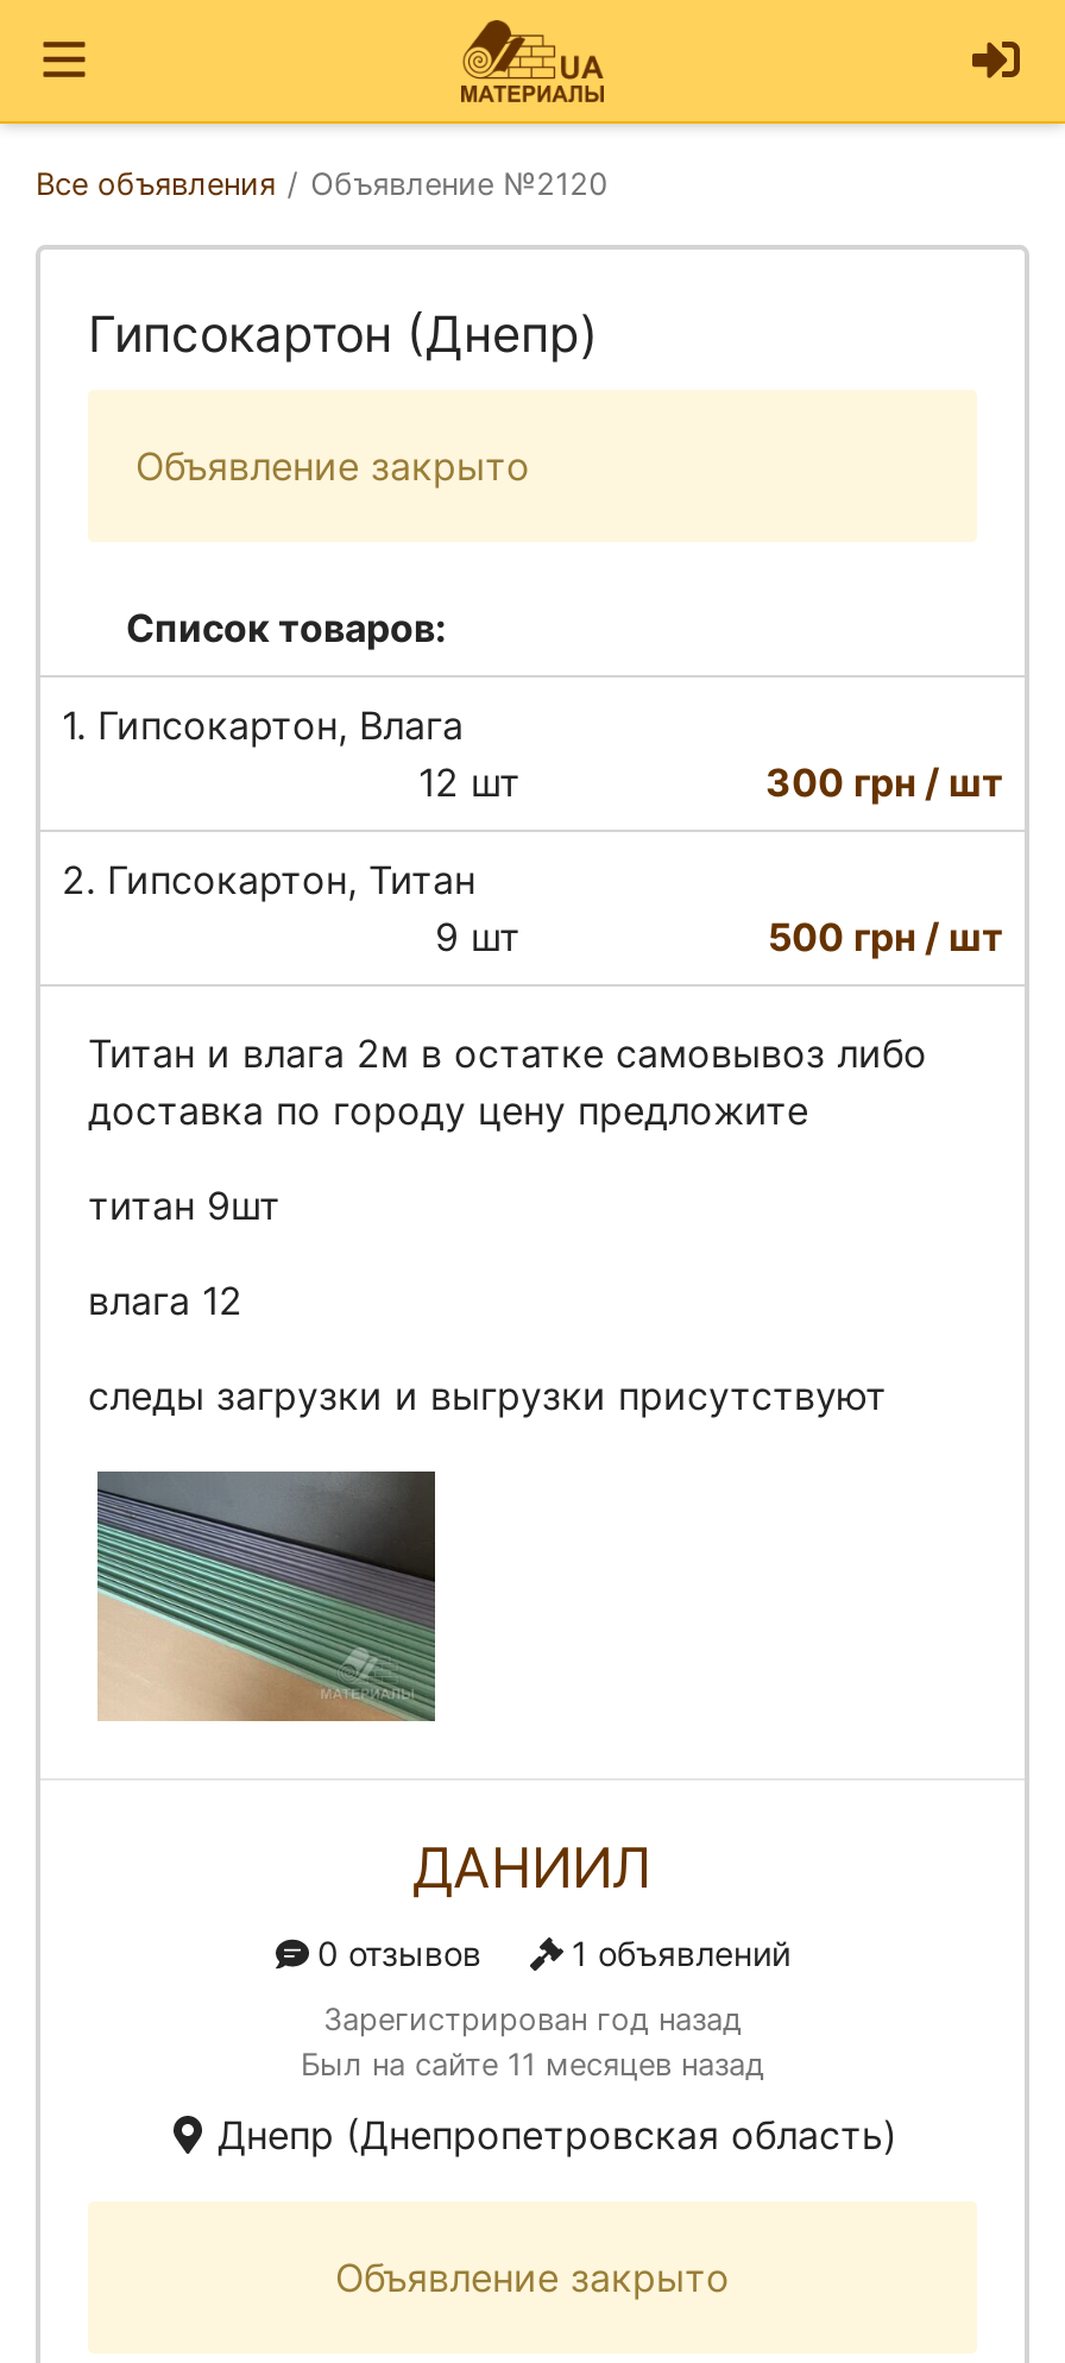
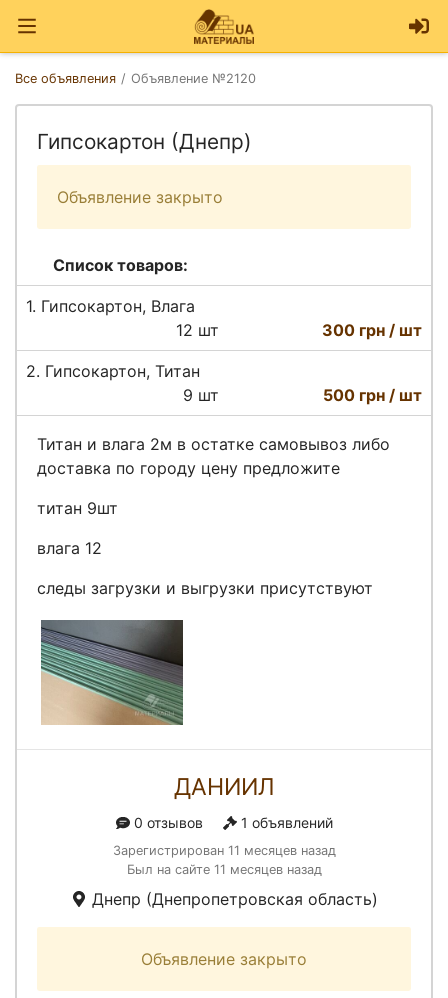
- Зарегистрирован год назад
+ Зарегистрирован 11 месяцев назад
